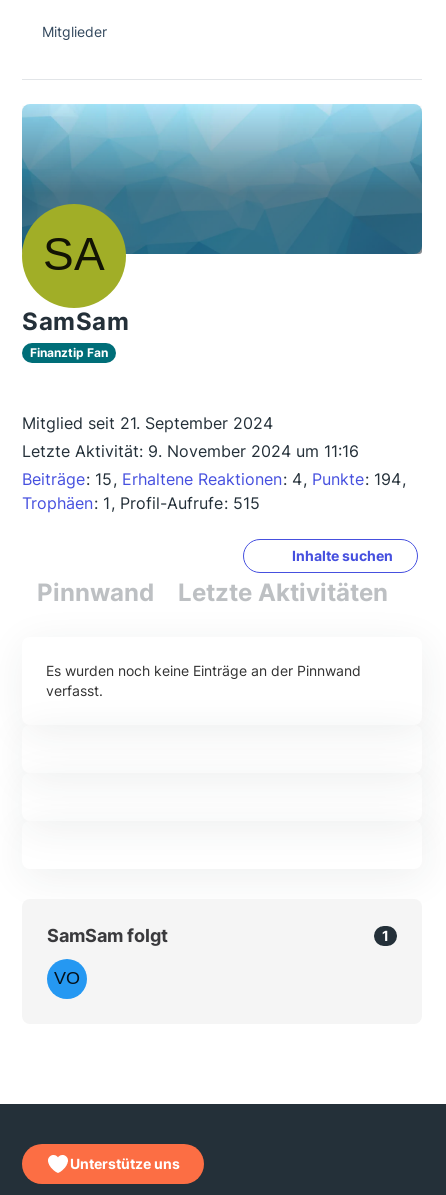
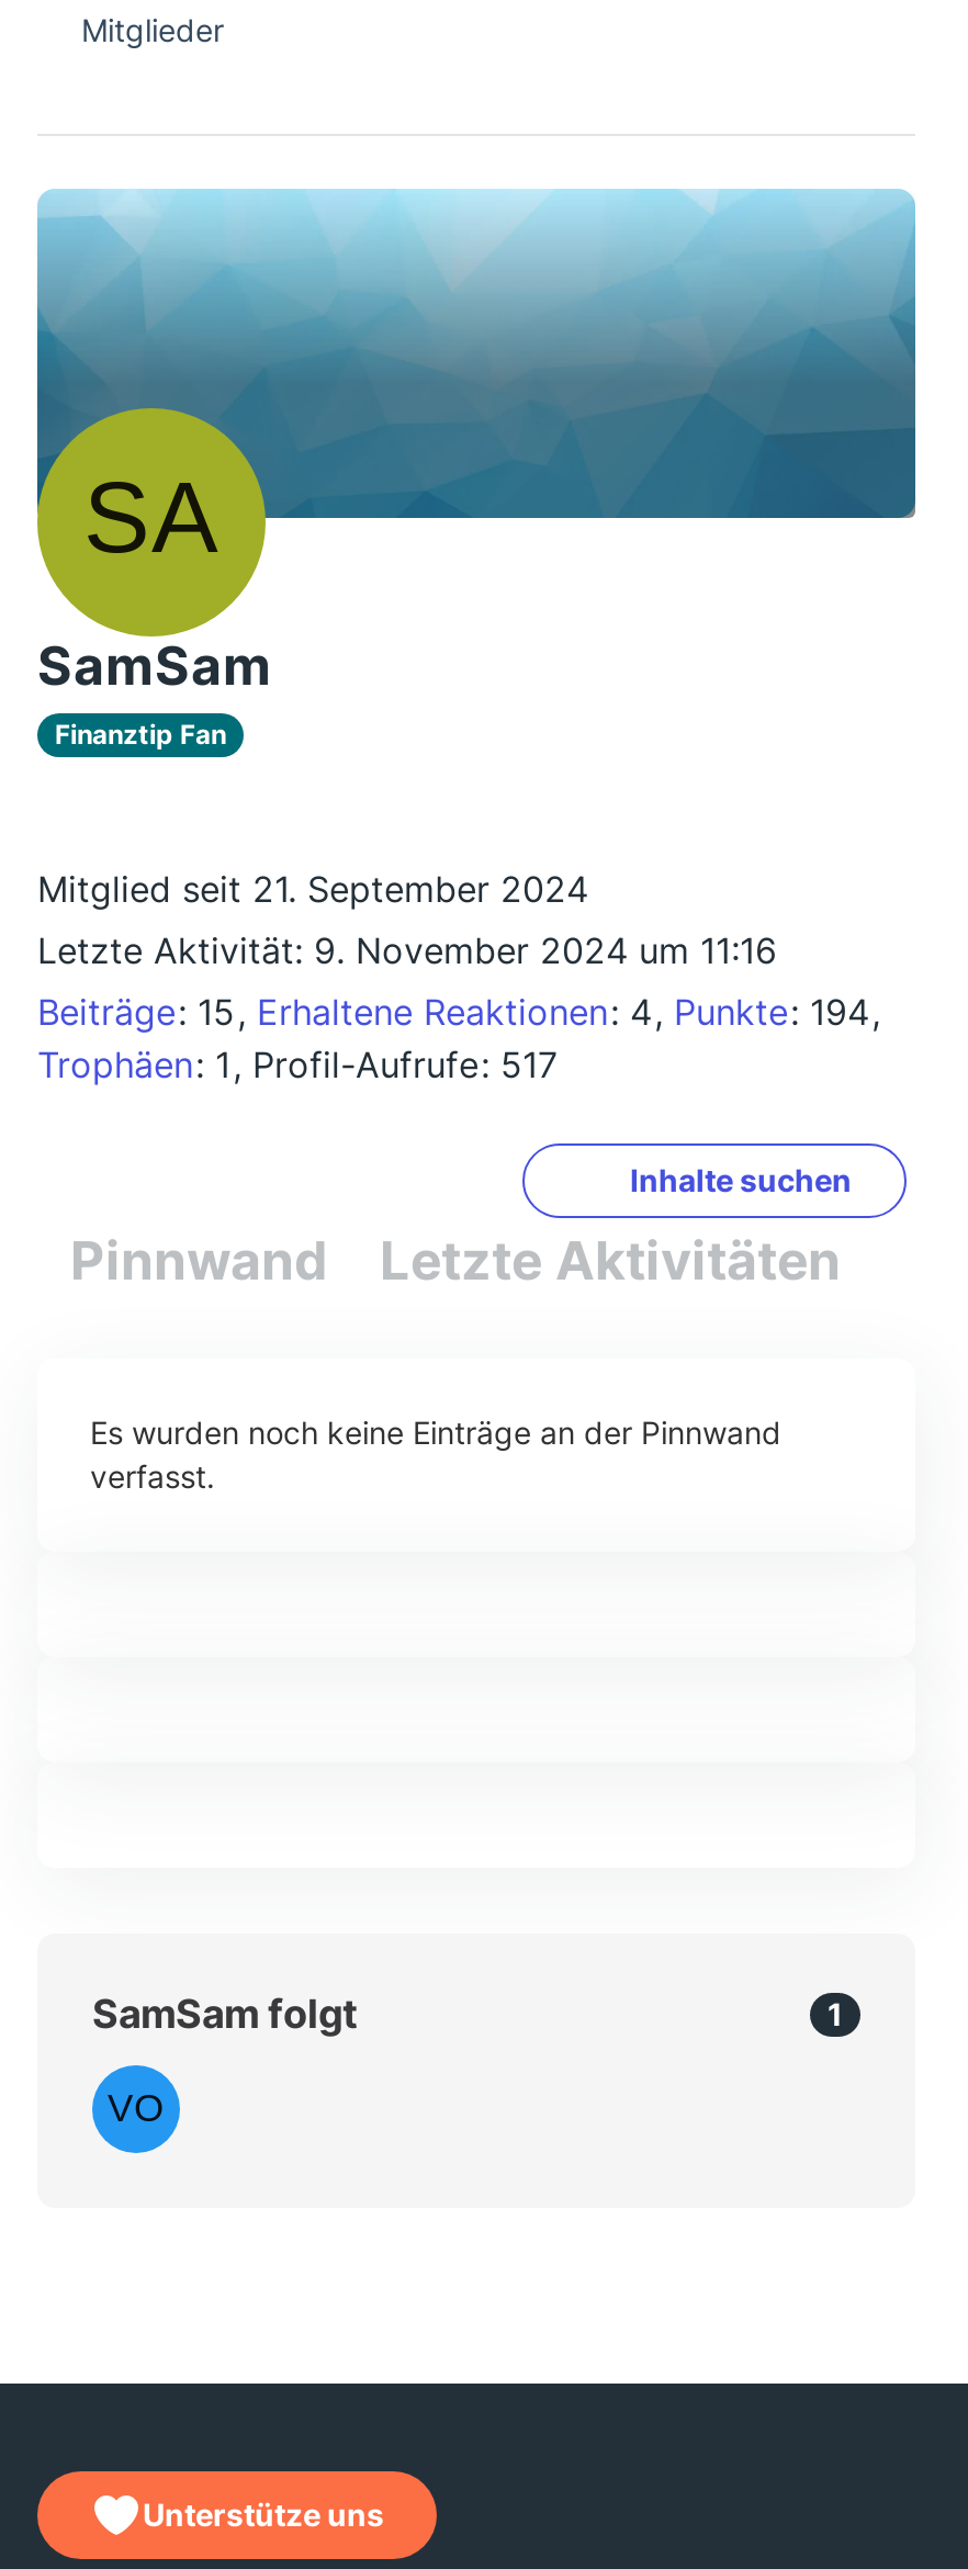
- Trophäen 1 Profil-Aufrufe 515
+ Trophäen 1 Profil-Aufrufe 517
